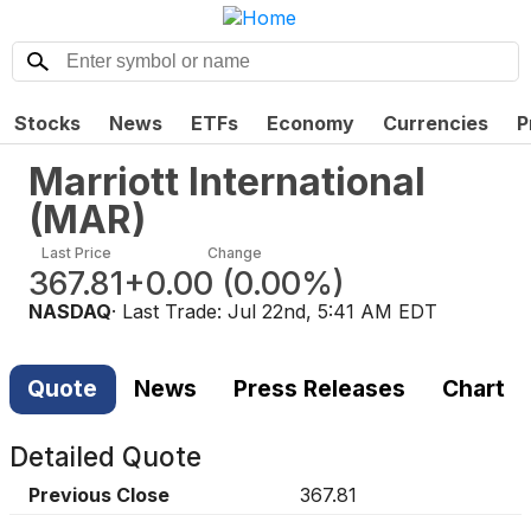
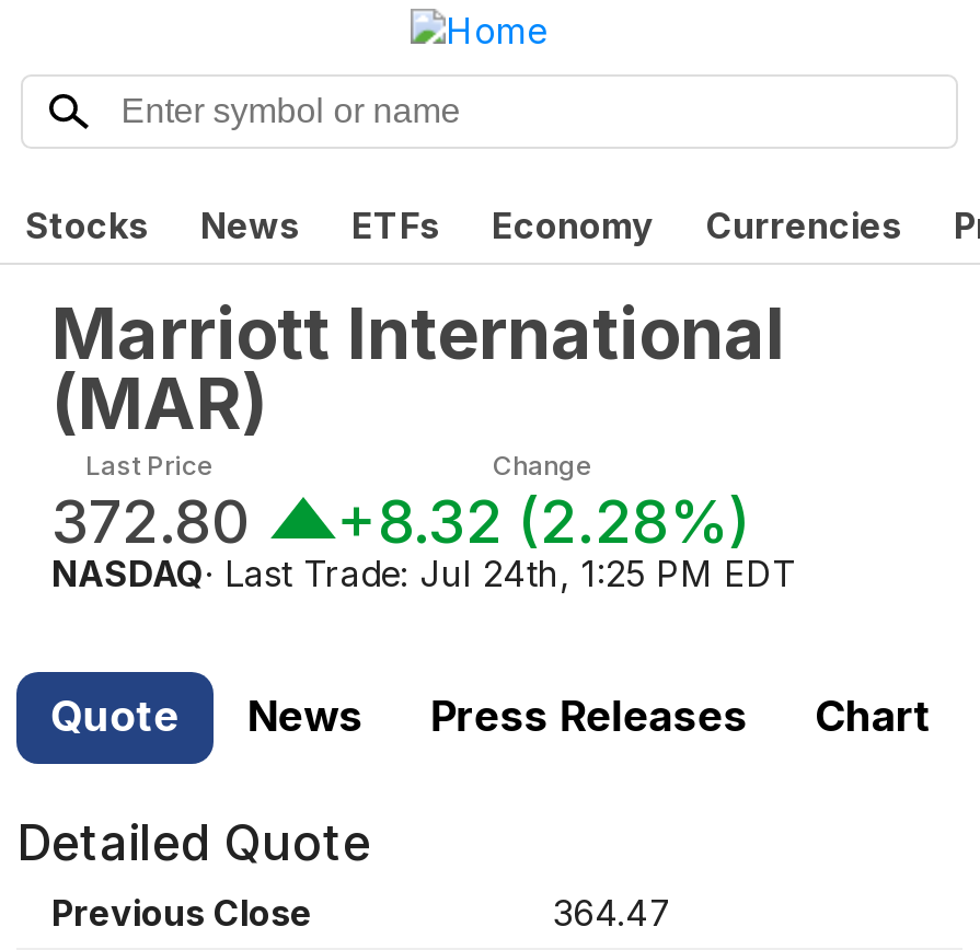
- 367.81
+ 372.80

- +0.00 (0.00%)
+ +8.32 (2.28%)

- NASDAQ · Last Trade: Jul 22nd, 5:41 AM EDT
+ NASDAQ · Last Trade: Jul 24th, 1:25 PM EDT

- 367.81
+ 364.47
